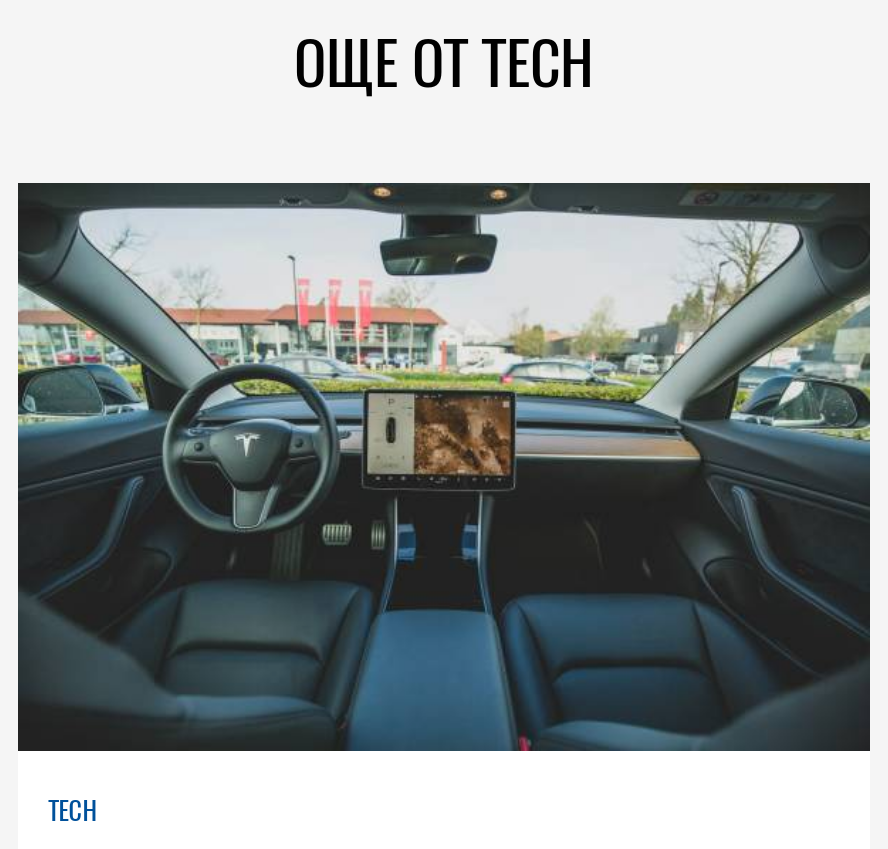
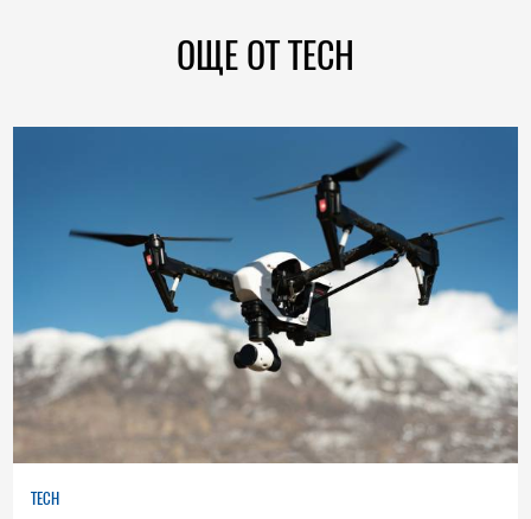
- [image]
+ [image]
